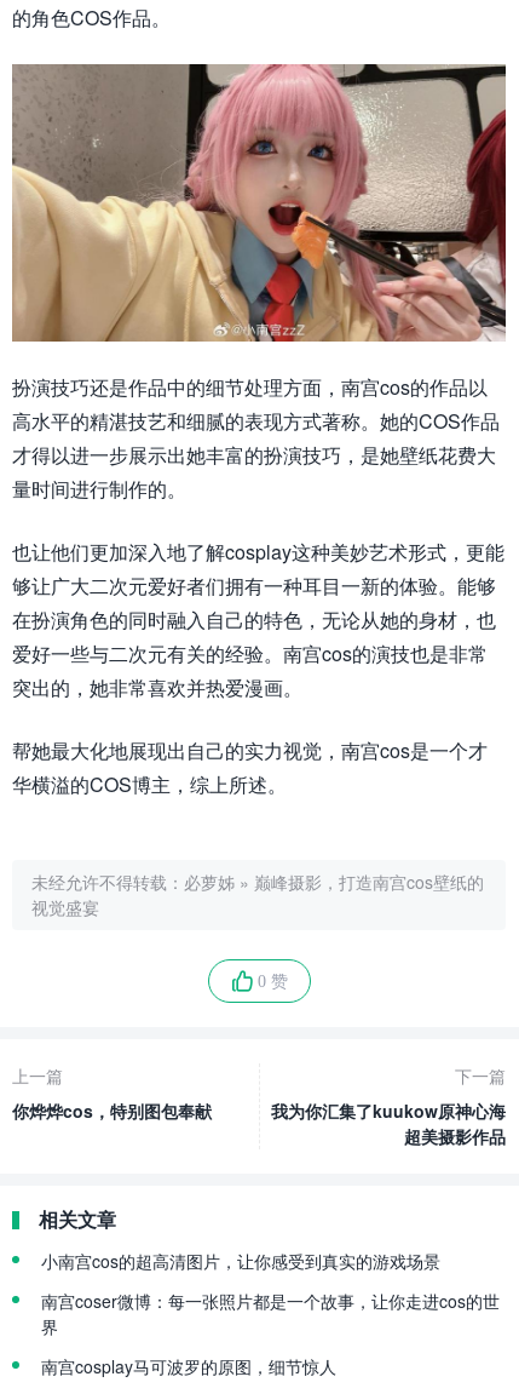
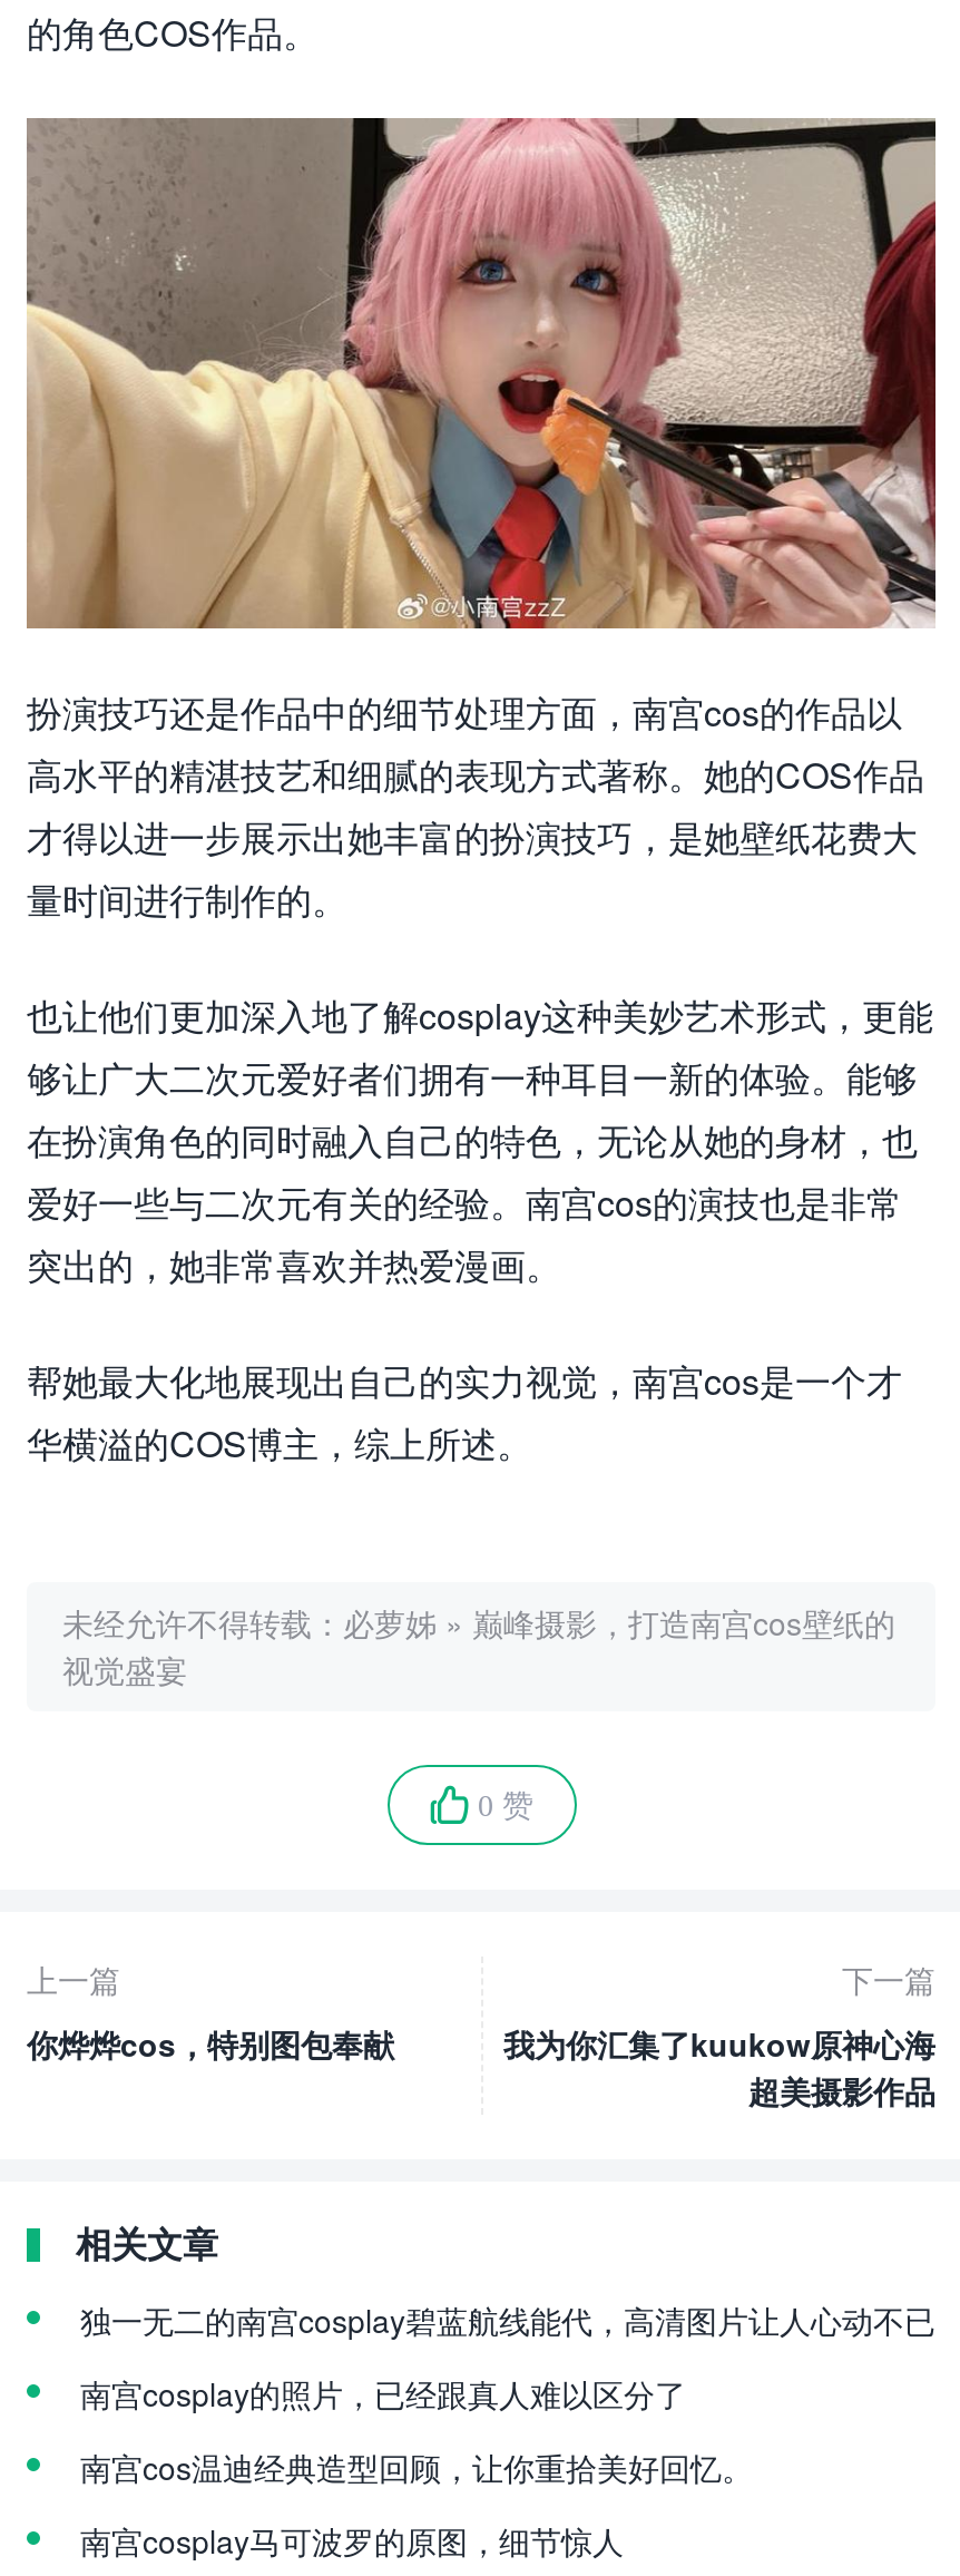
- 小南宫cos的超高清图片，让你感受到真实的游戏场景
- 南宫coser微博：每一张照片都是一个故事，让你走进cos的世
- 界
+ 独一无二的南宫cosplay碧蓝航线能代，高清图片让人心动不已
+ 南宫cosplay的照片，已经跟真人难以区分了
+ 南宫cos温迪经典造型回顾，让你重拾美好回忆。
